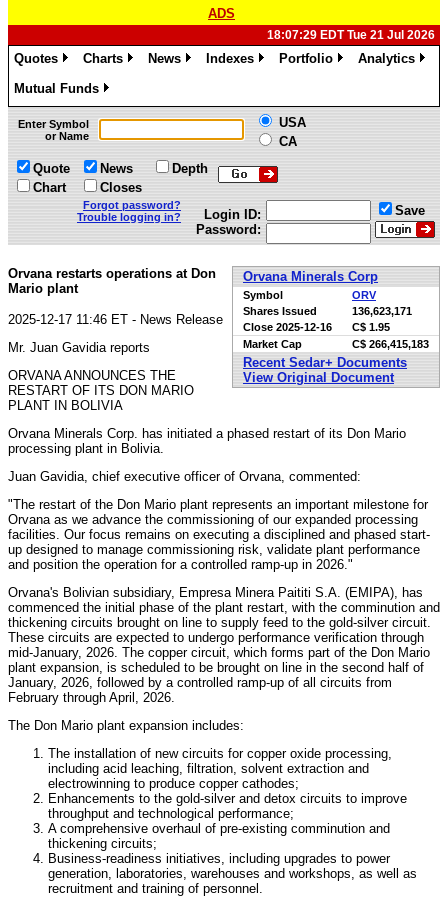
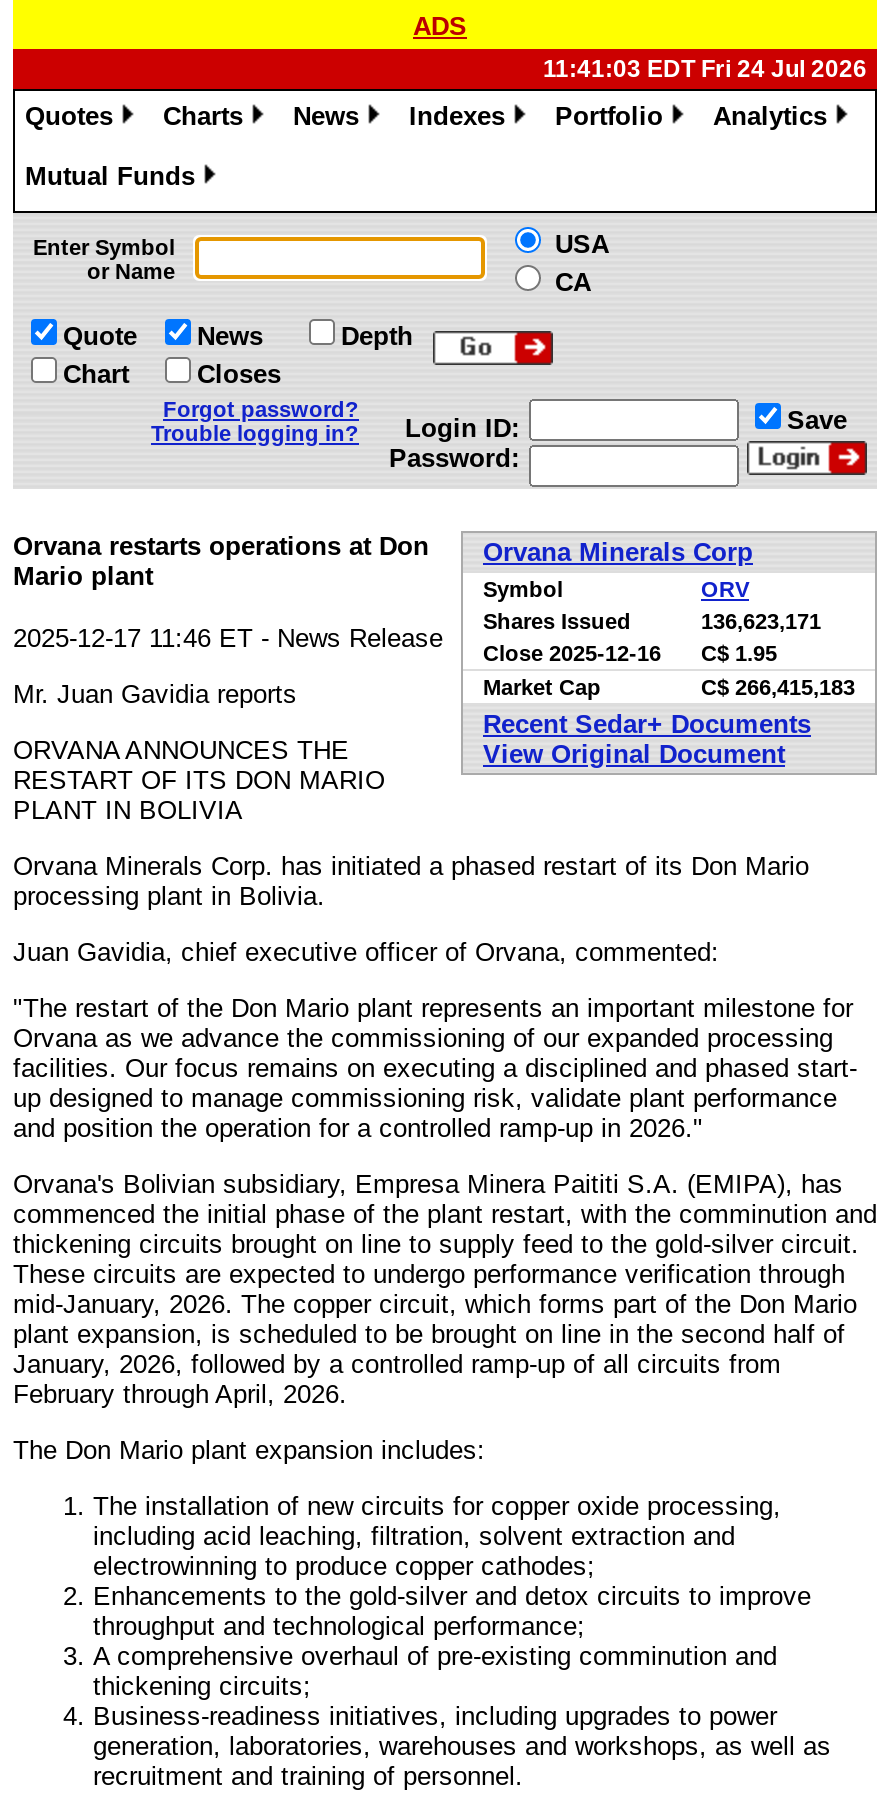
- 18:07:29 EDT Tue 21 Jul 2026
+ 11:41:03 EDT Fri 24 Jul 2026
